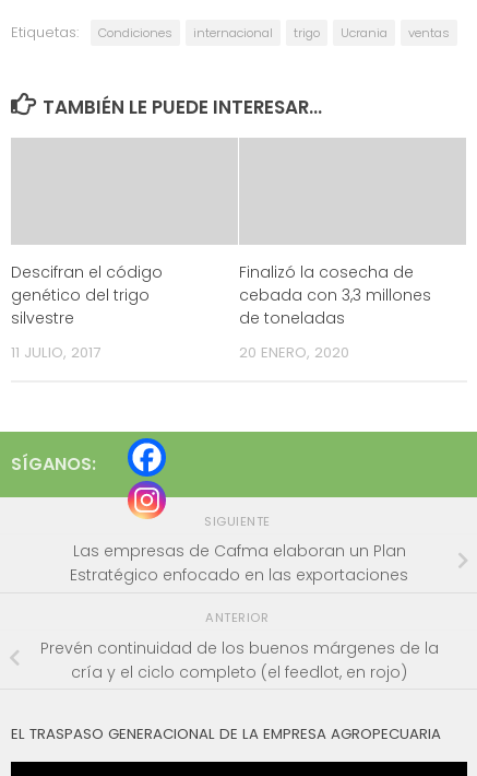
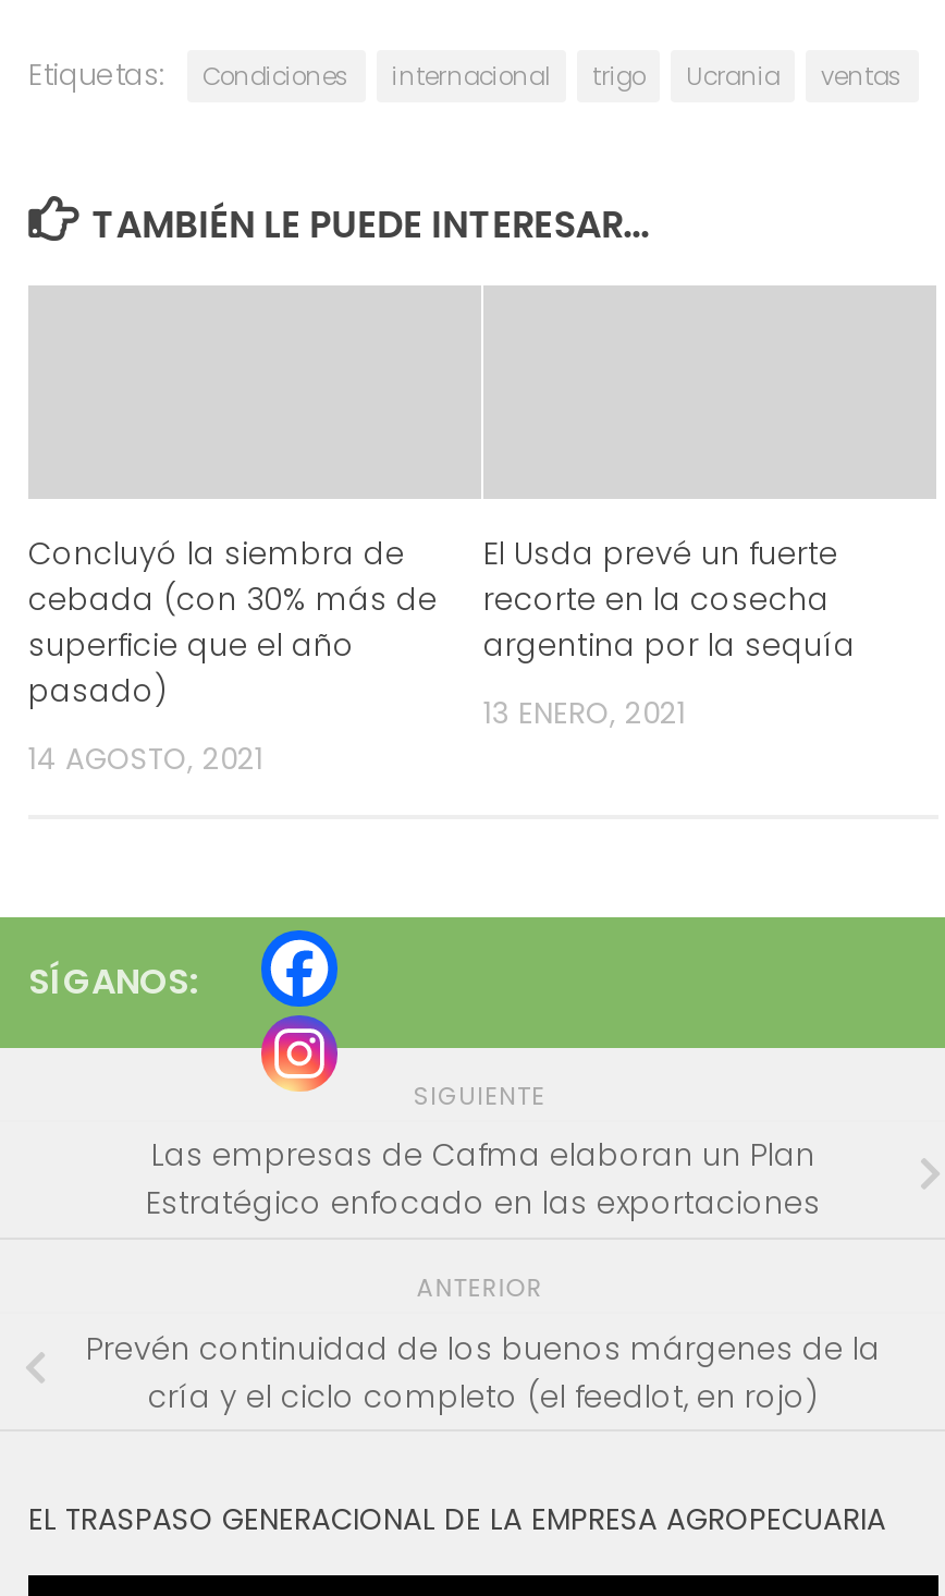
- Descifran el código
- genético del trigo
- silvestre
+ Concluyó la siembra de
+ cebada (con 30% más de
+ superficie que el año
+ pasado)

- Finalizó la cosecha de
- cebada con 3,3 millones
- de toneladas
+ El Usda prevé un fuerte
+ recorte en la cosecha
+ argentina por la sequía

- 11 JULIO, 2017
+ 14 AGOSTO, 2021

- 20 ENERO, 2020
+ 13 ENERO, 2021
